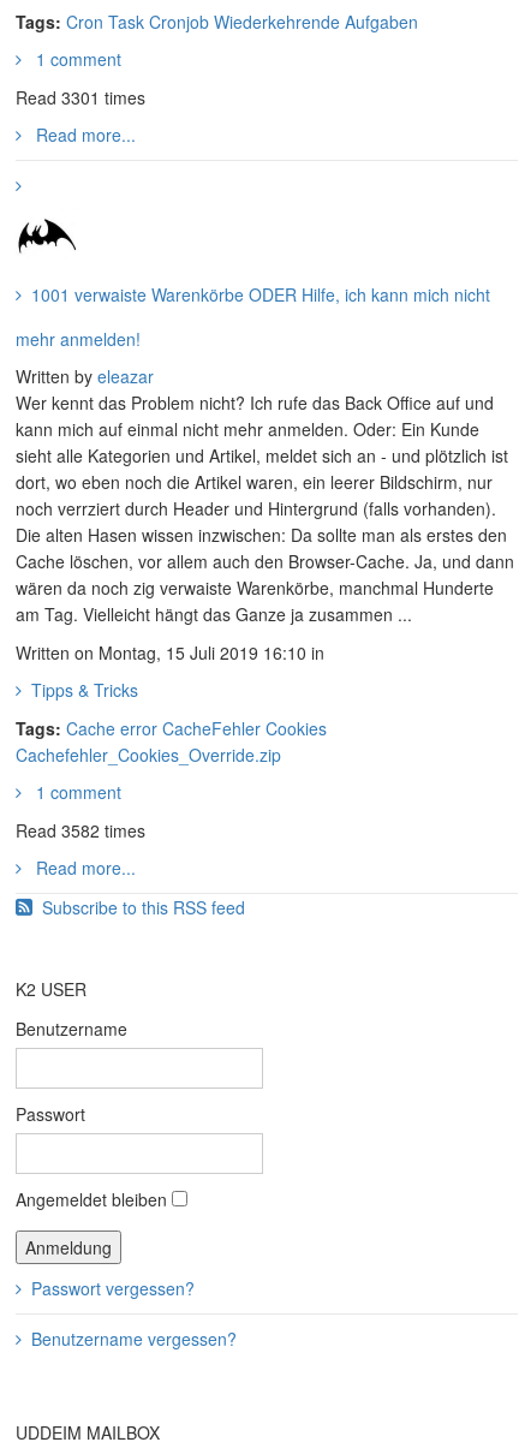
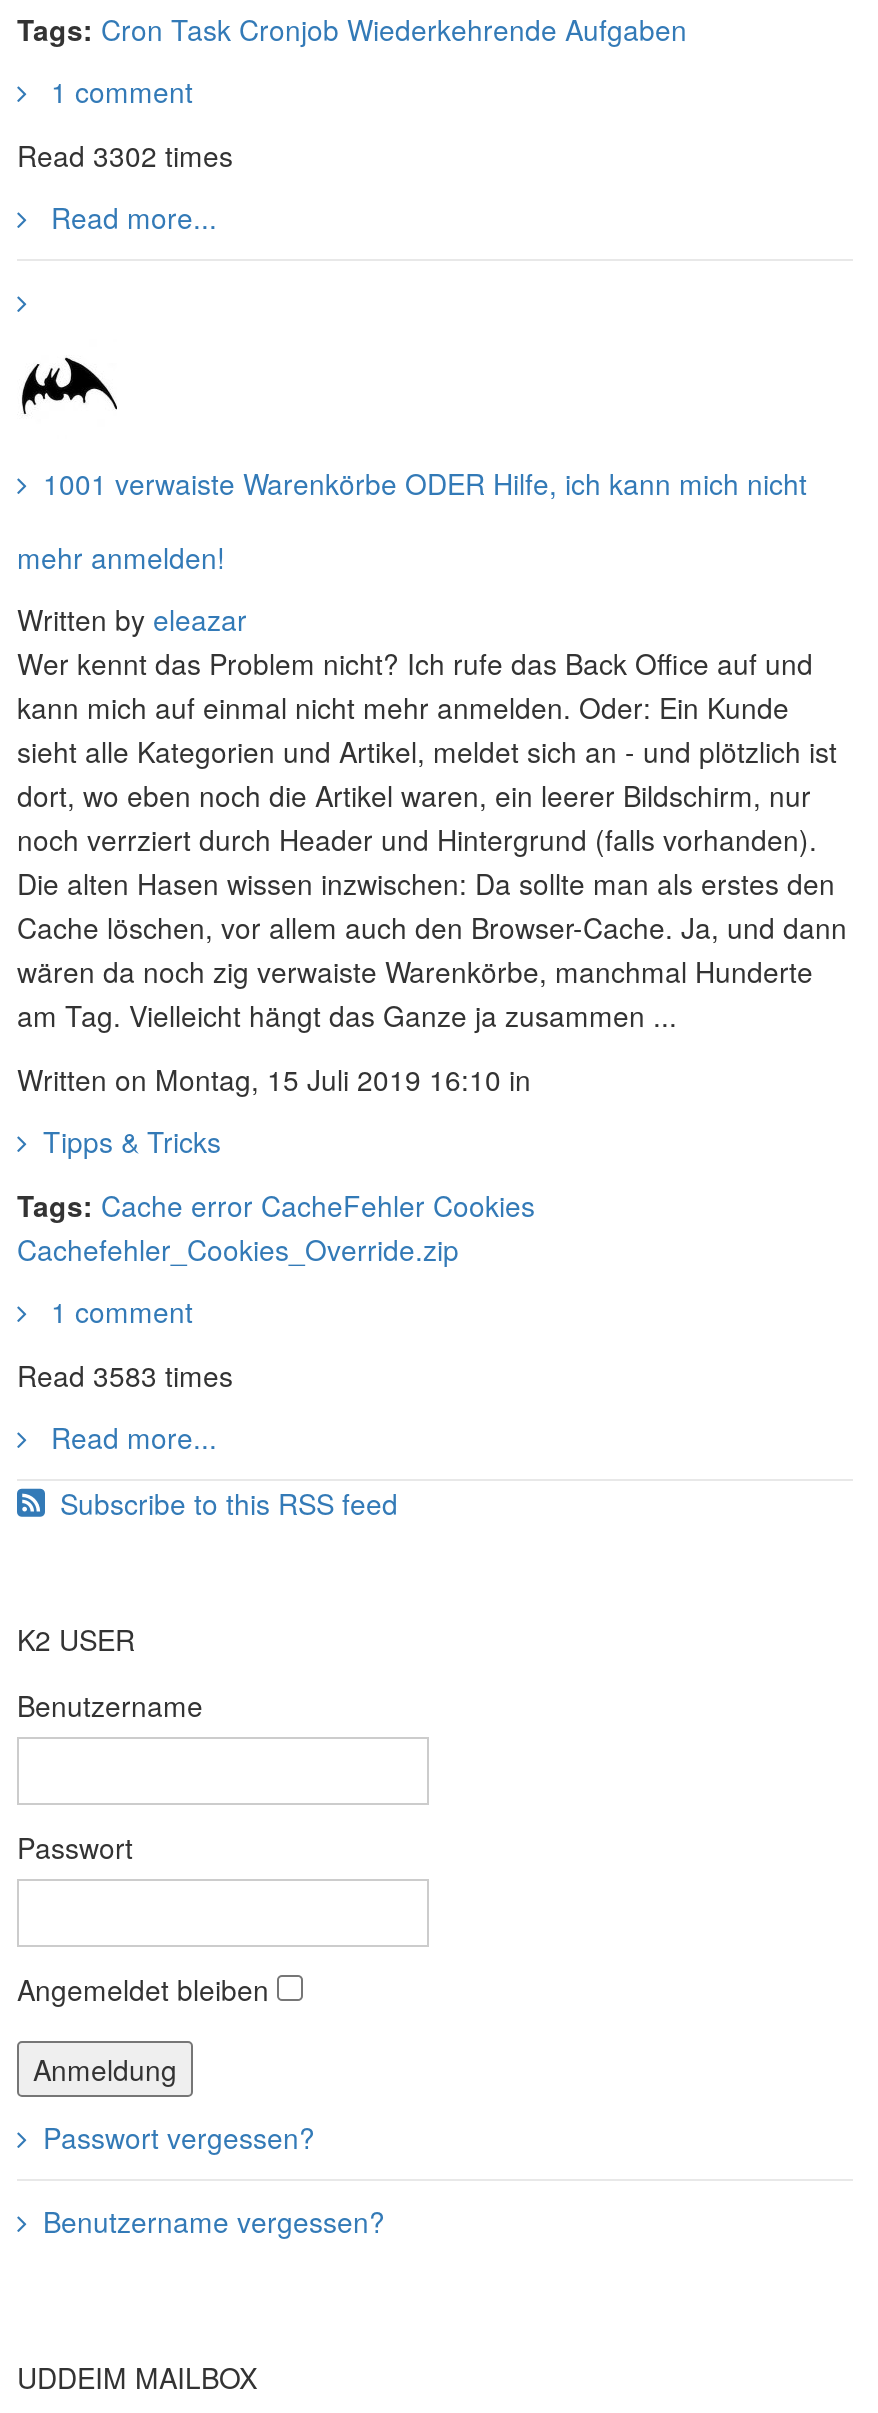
- Read 3301 times
+ Read 3302 times

- Read 3582 times
+ Read 3583 times
